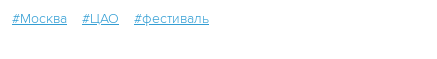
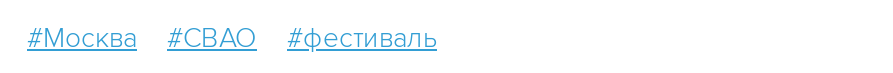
- #ЦАО
+ #СВАО
